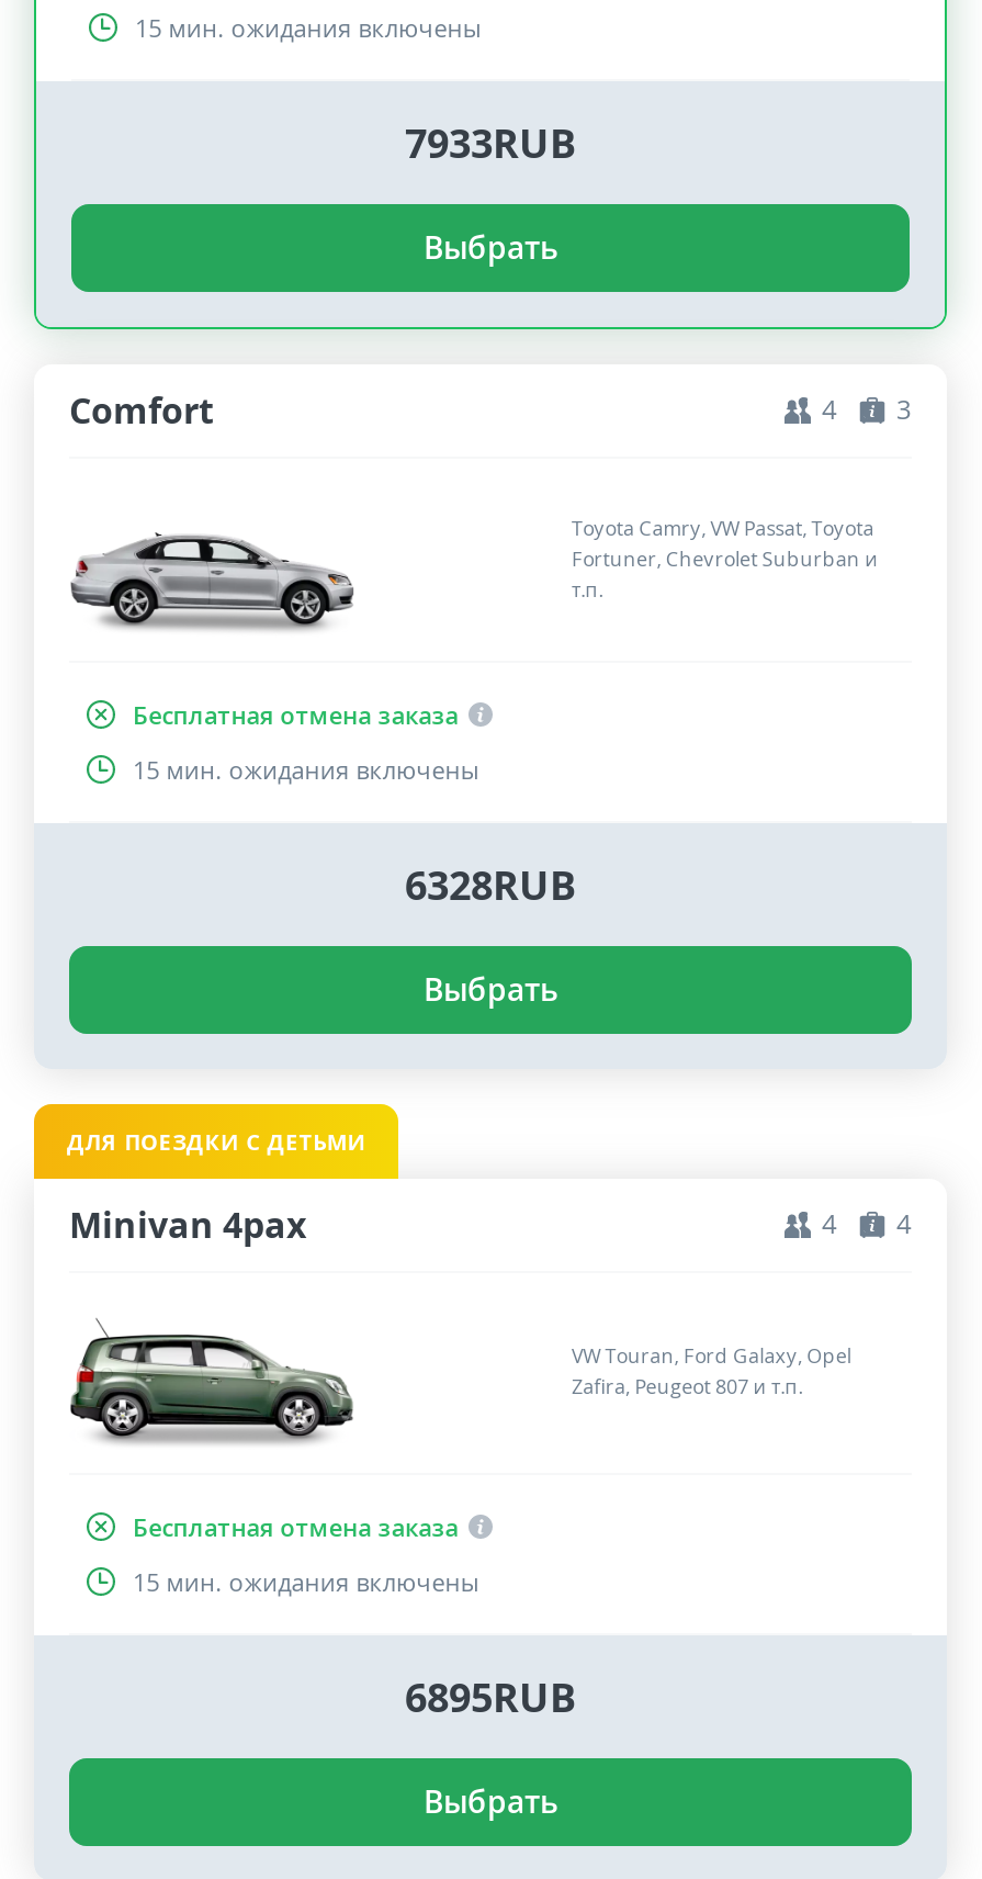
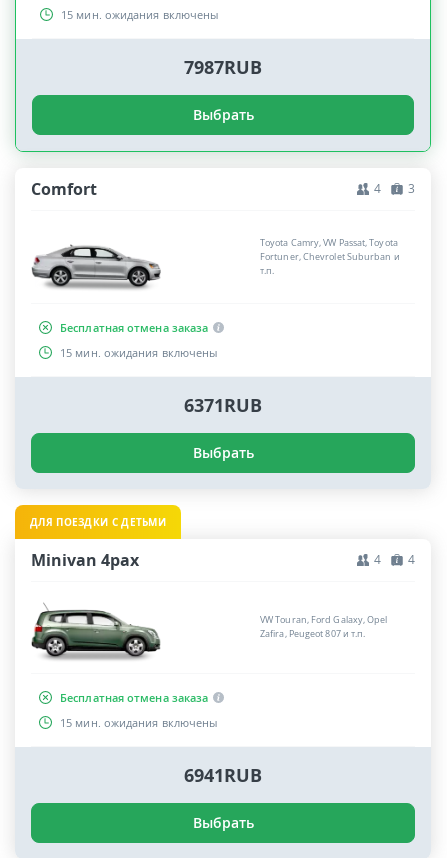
- 7933RUB
+ 7987RUB

- 6328RUB
+ 6371RUB

- 6895RUB
+ 6941RUB
